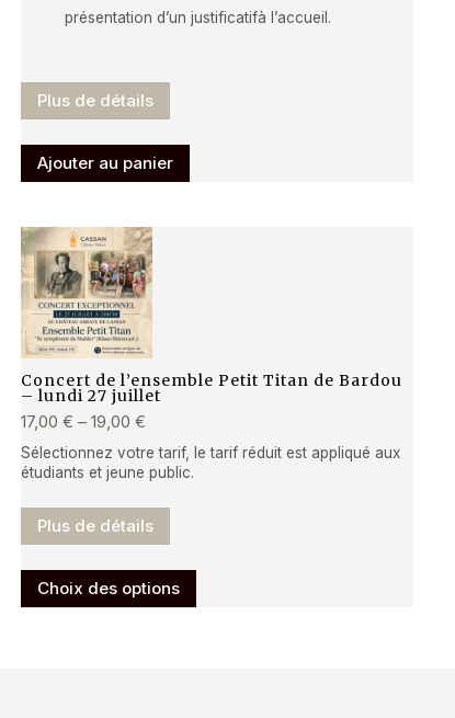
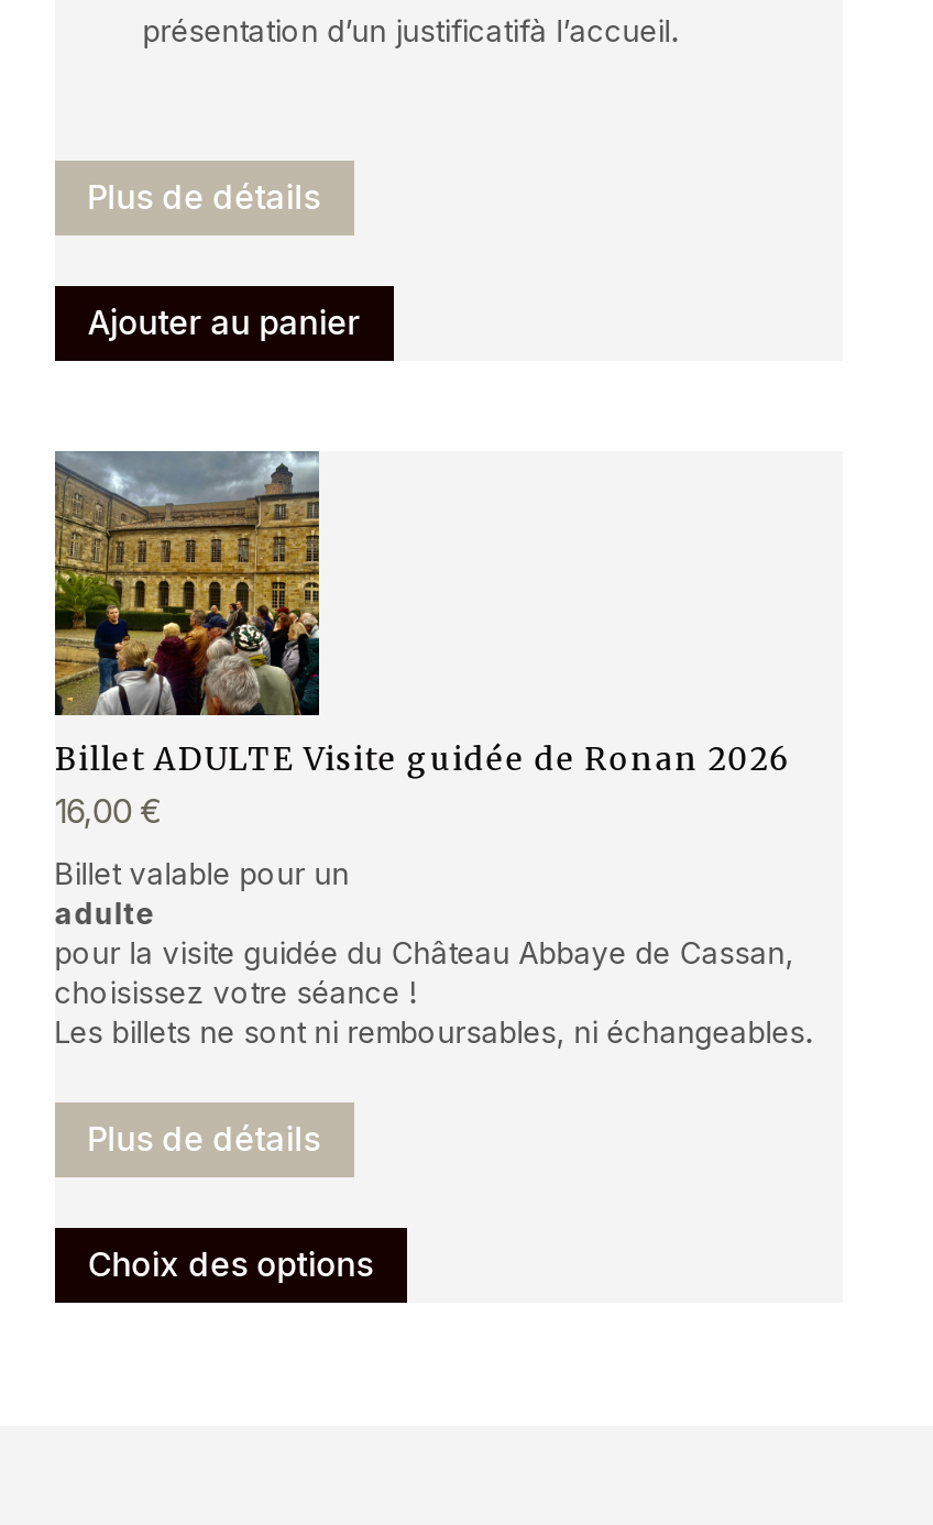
- [image]
+ [image]

- Concert de l’ensemble Petit Titan de Bardou
- – lundi 27 juillet
- 17,00 €– 19,00 €
+ Billet ADULTE Visite guidée de Ronan 2026
+ 16,00 €

- Sélectionnez votre tarif, le tarif réduit est appliqué aux
- étudiants et jeune public.
+ Billet valable pour un
+ adulte
+ pour la visite guidée du Château Abbaye de Cassan,
+ choisissez votre séance !
+ Les billets ne sont ni remboursables, ni échangeables.
